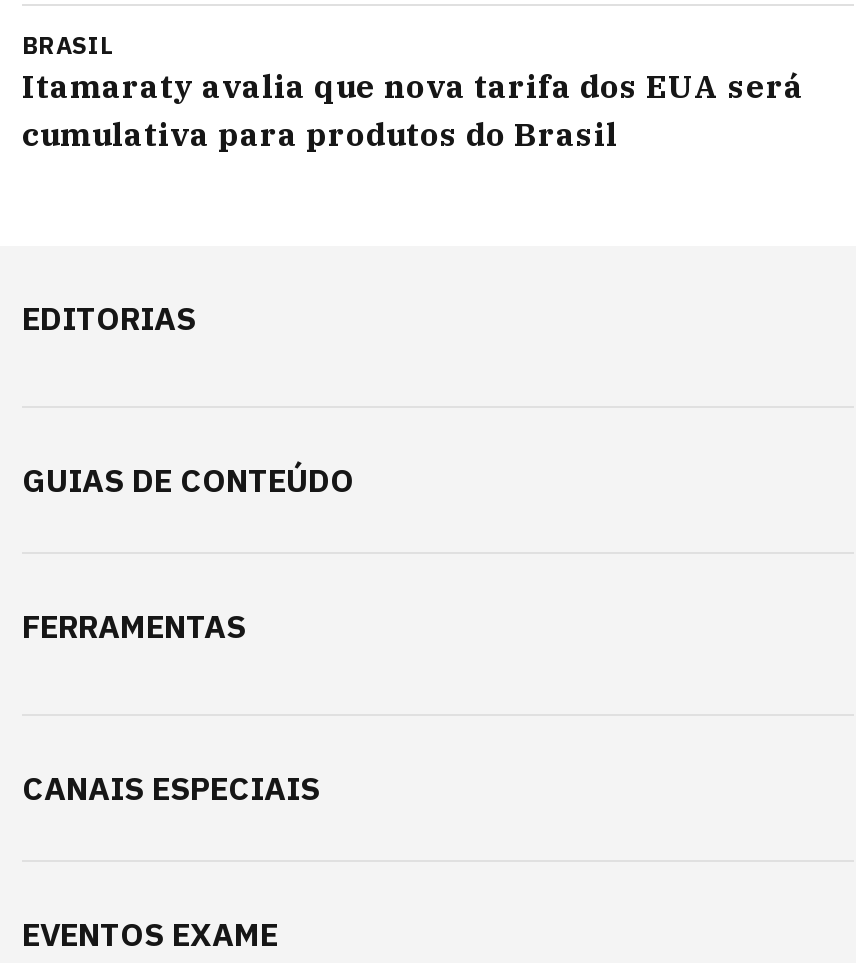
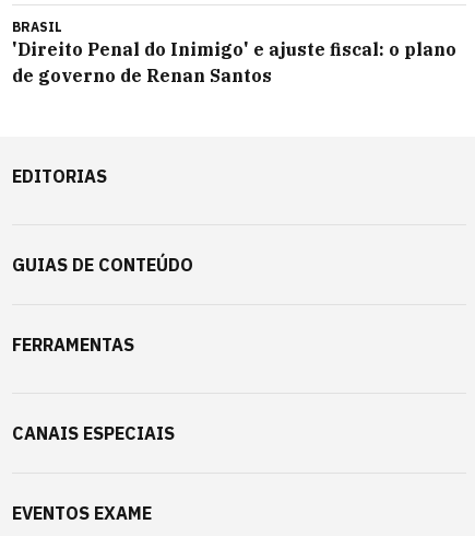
- Itamaraty avalia que nova tarifa dos EUA será
- cumulativa para produtos do Brasil
+ 'Direito Penal do Inimigo' e ajuste fiscal: o plano
+ de governo de Renan Santos
